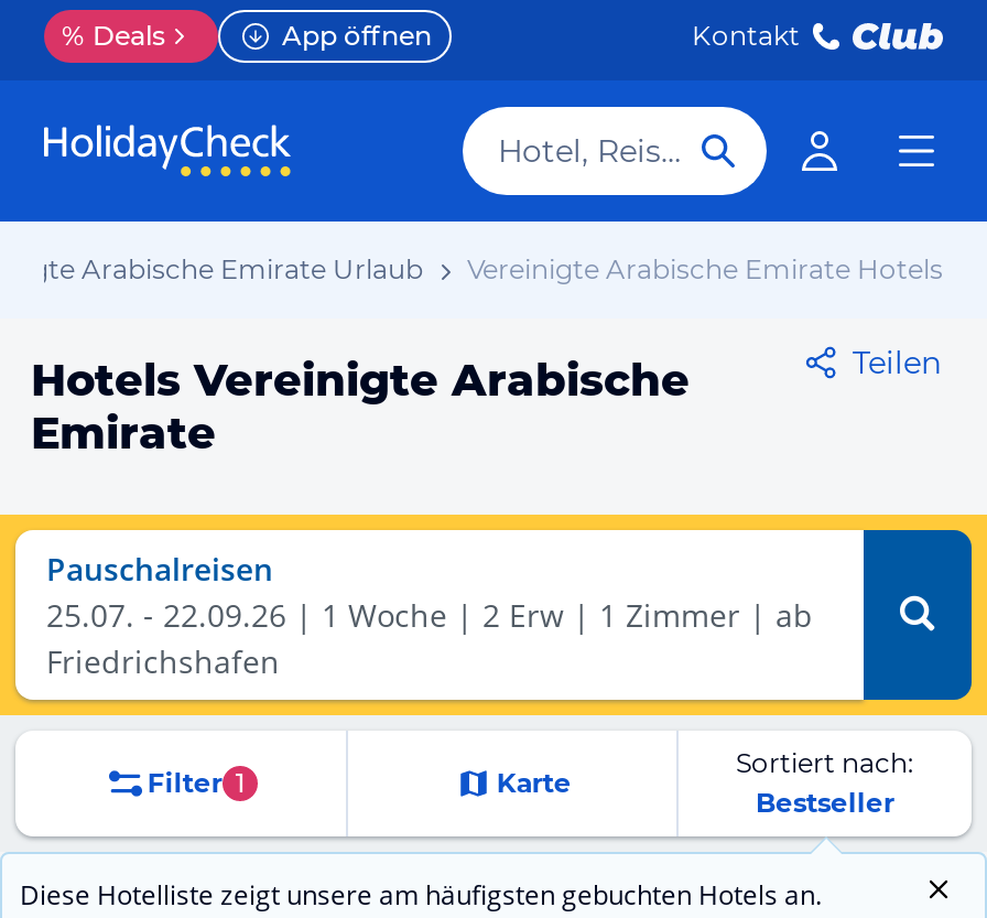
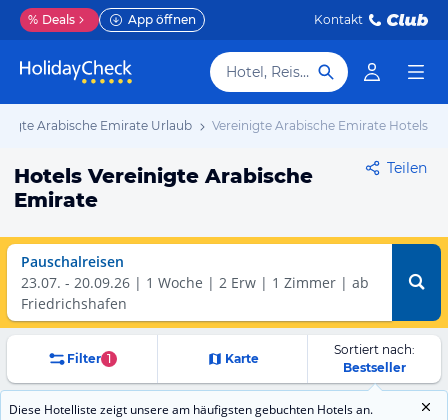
- 25.07. - 22.09.26
+ 23.07. - 20.09.26
